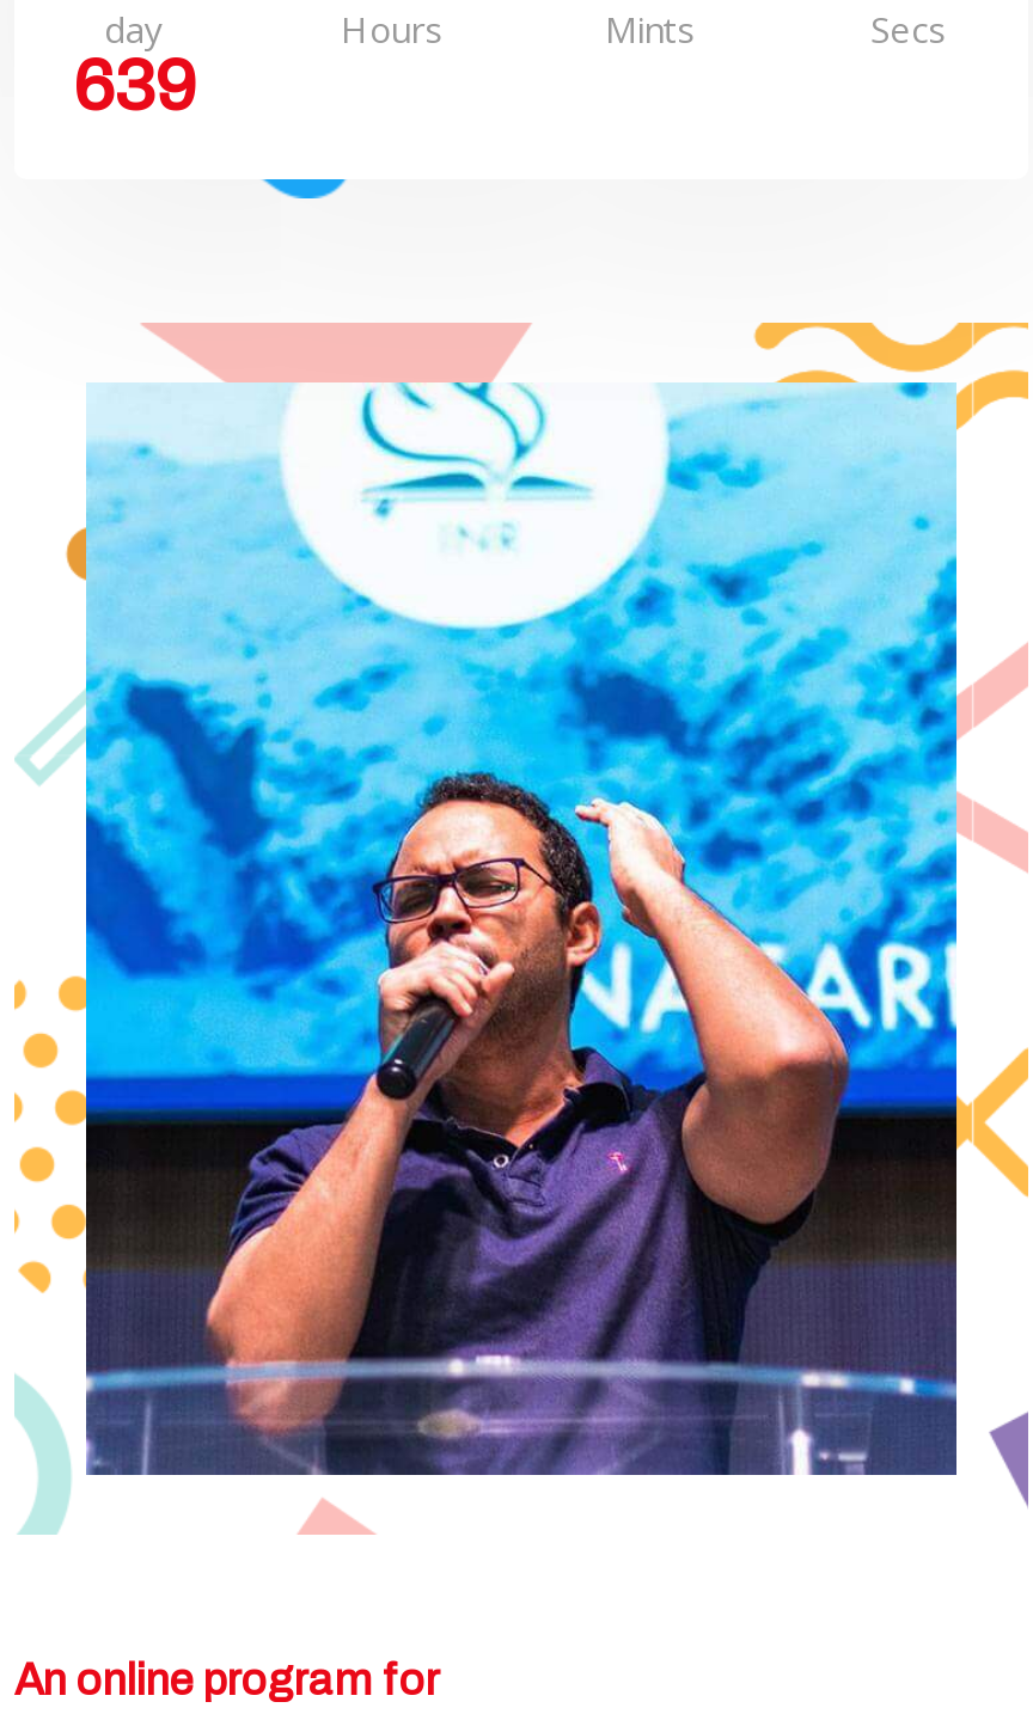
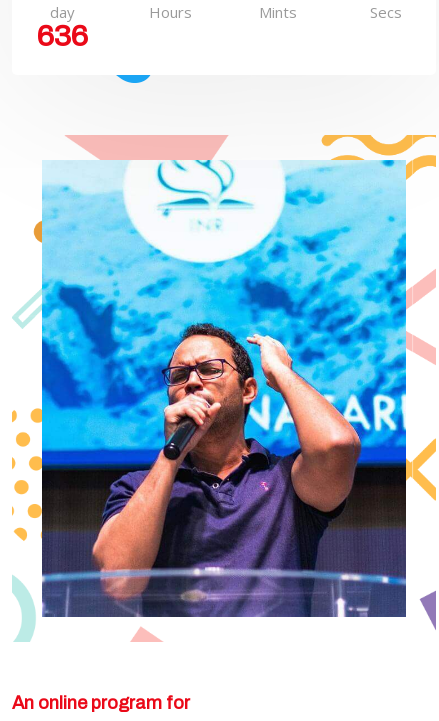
- 639
+ 636
